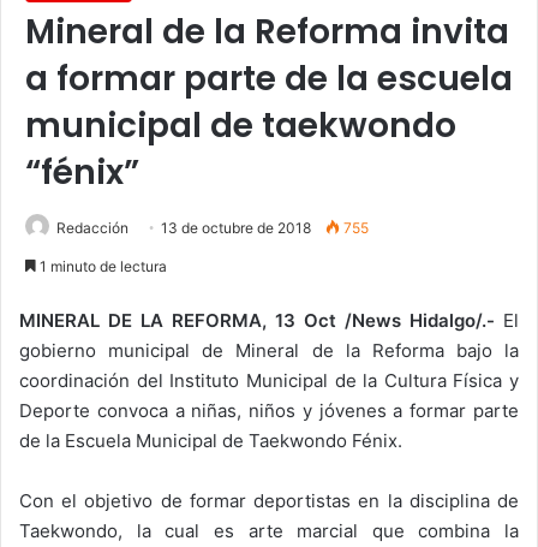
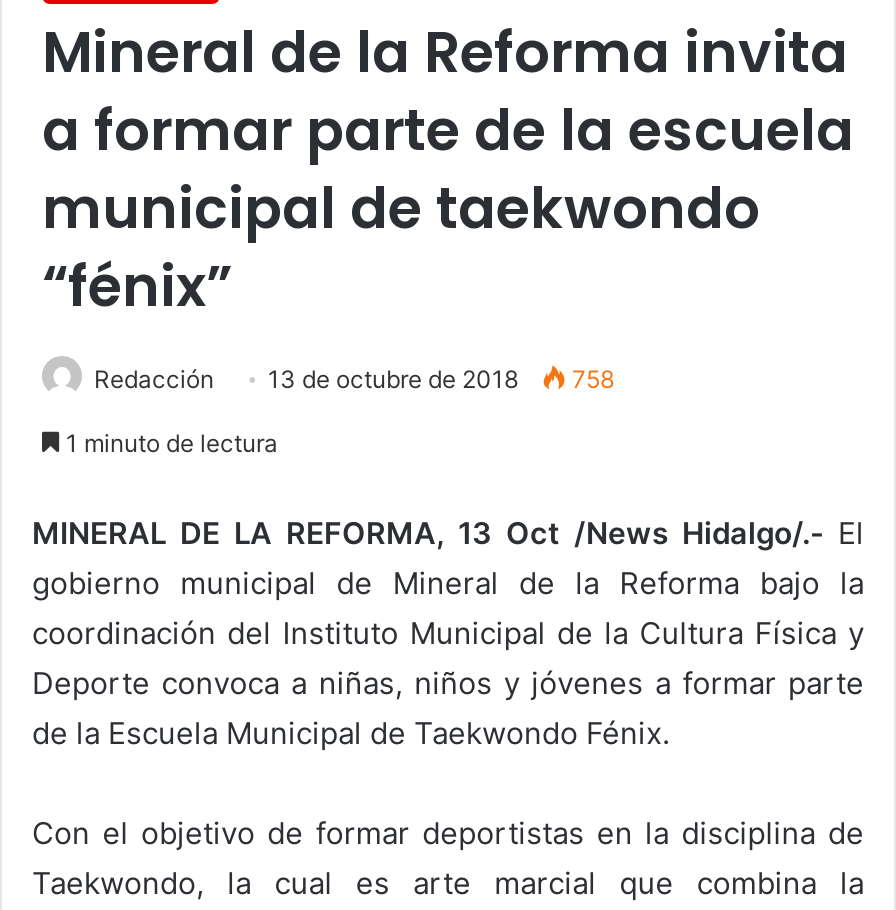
- Redacción 13 de octubre de 2018 755
+ Redacción 13 de octubre de 2018 758
